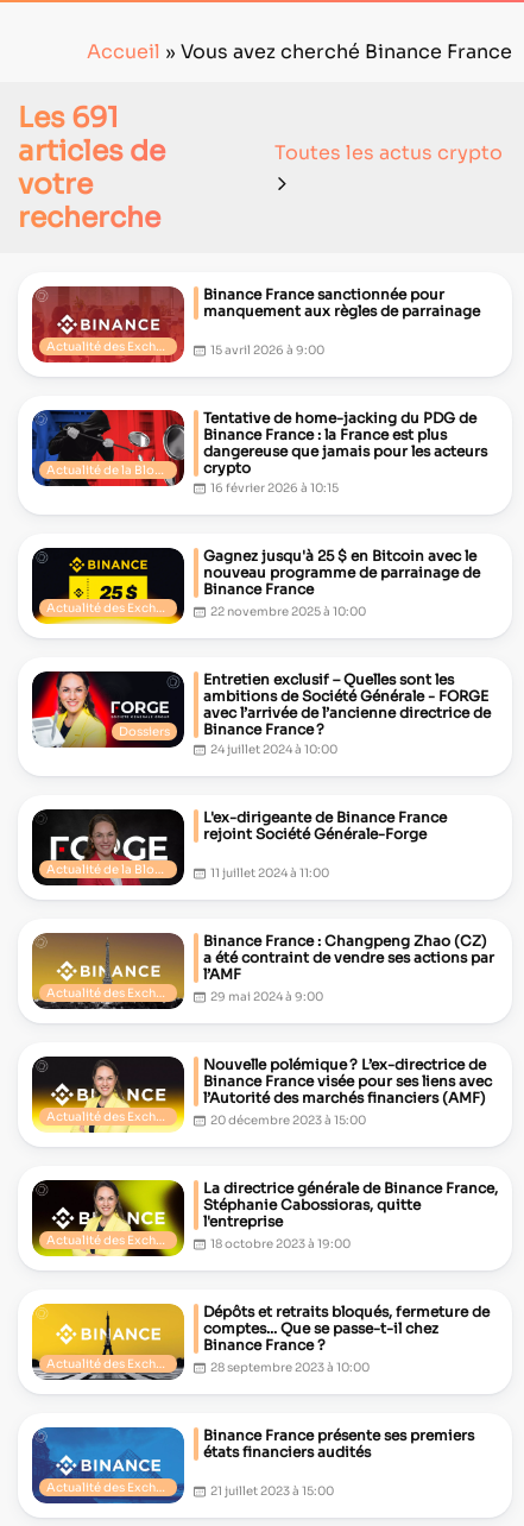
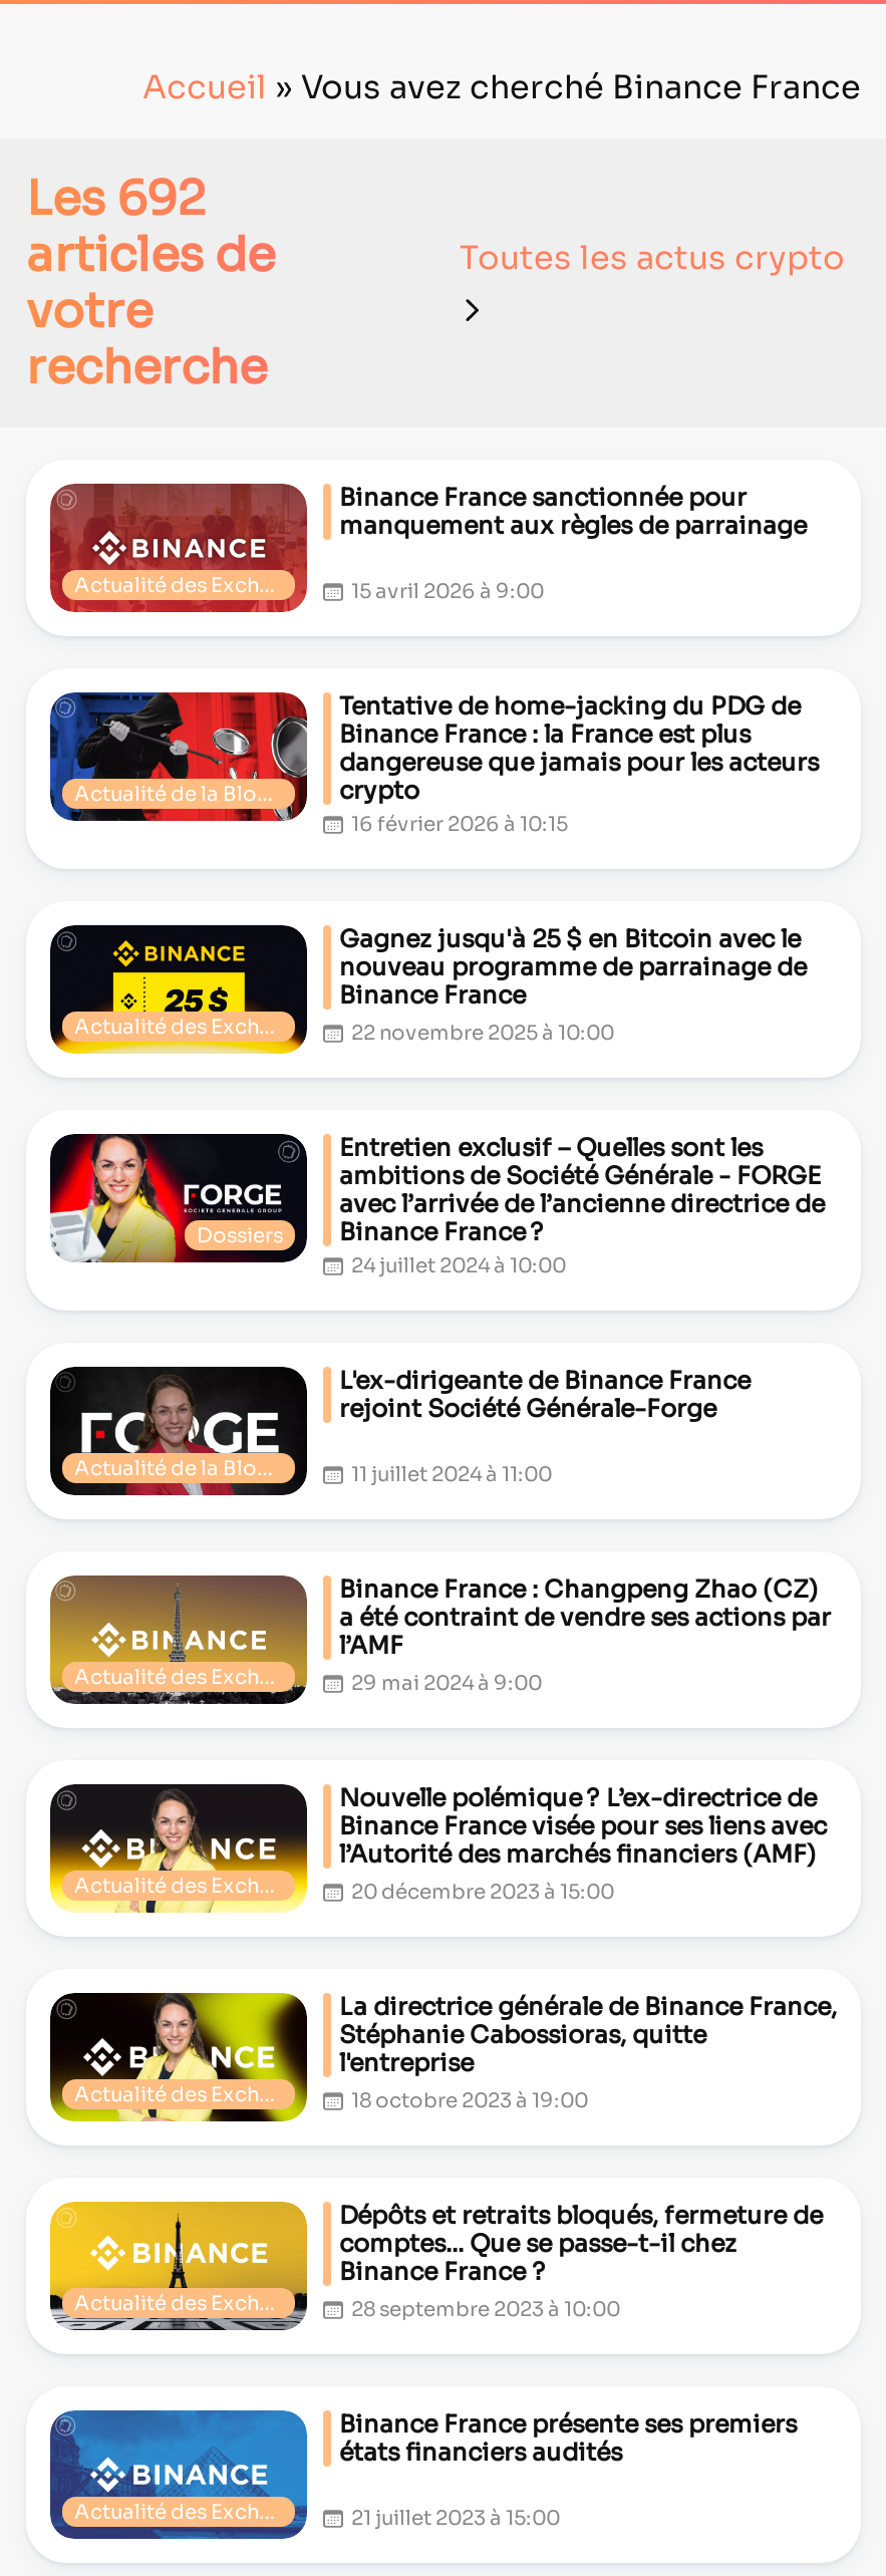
- Les 691
+ Les 692
